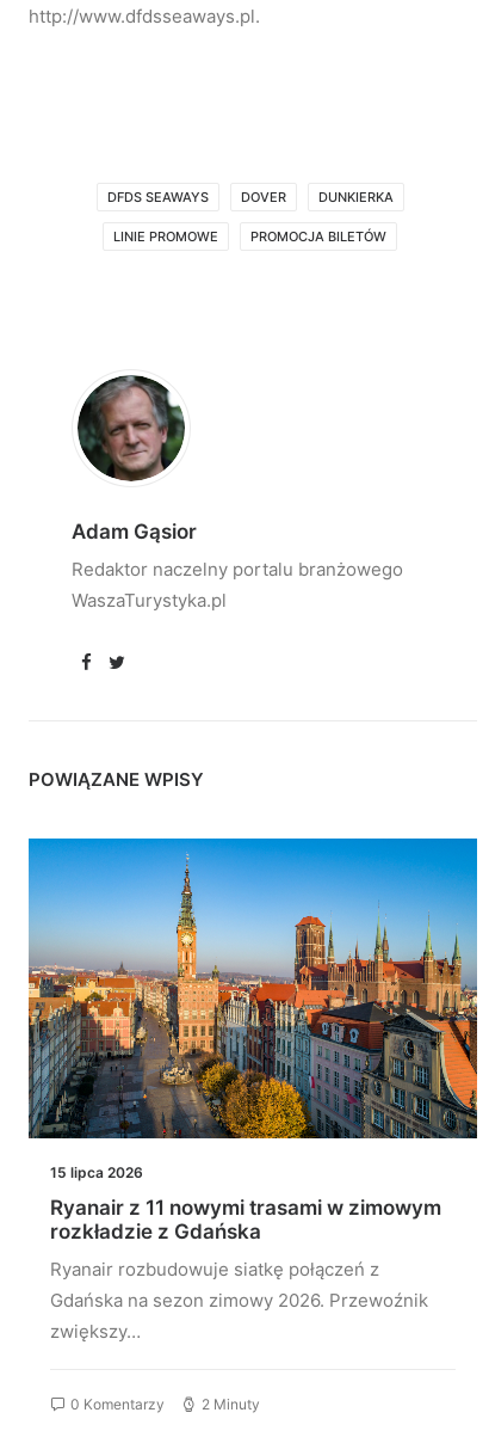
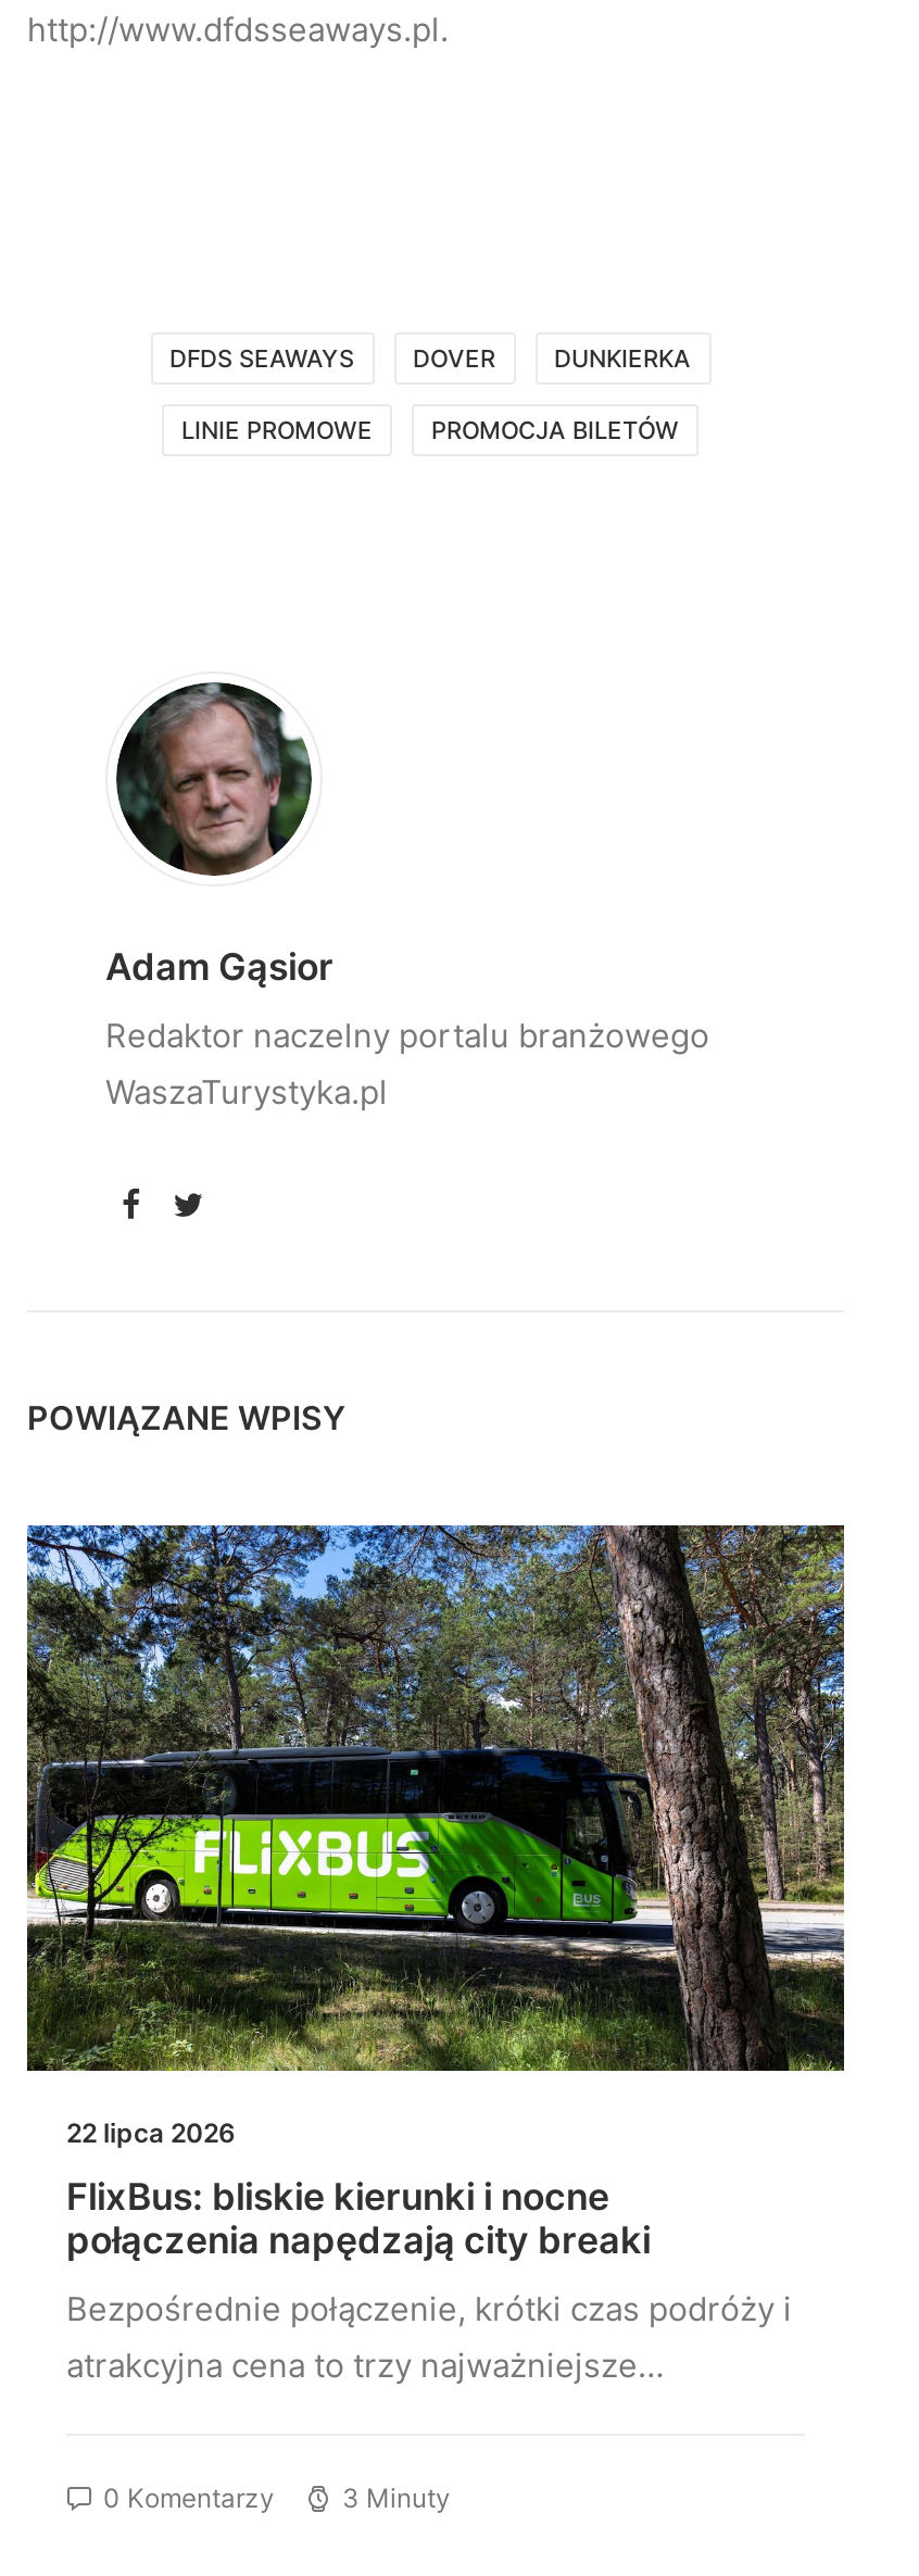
- [image]
- 15 lipca 2026
+ [image]
+ 22 lipca 2026

- Ryanair z 11 nowymi trasami w zimowym
- rozkładzie z Gdańska
+ FlixBus: bliskie kierunki i nocne
+ połączenia napędzają city breaki

- Ryanair rozbudowuje siatkę połączeń z
- Gdańska na sezon zimowy 2026. Przewoźnik
- zwiększy…
+ Bezpośrednie połączenie, krótki czas podróży i
+ atrakcyjna cena to trzy najważniejsze…

- 2 Minuty
+ 3 Minuty
